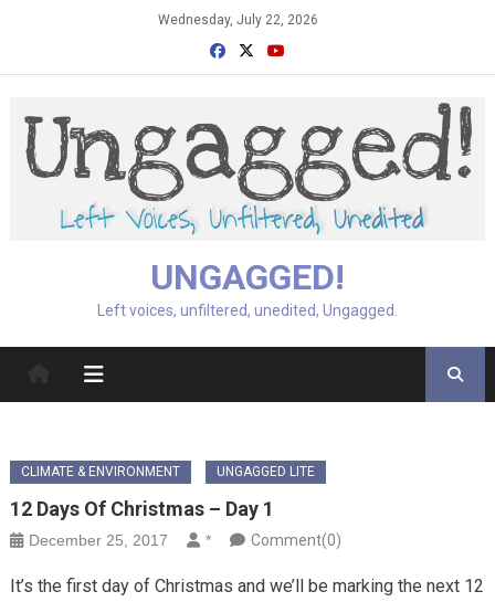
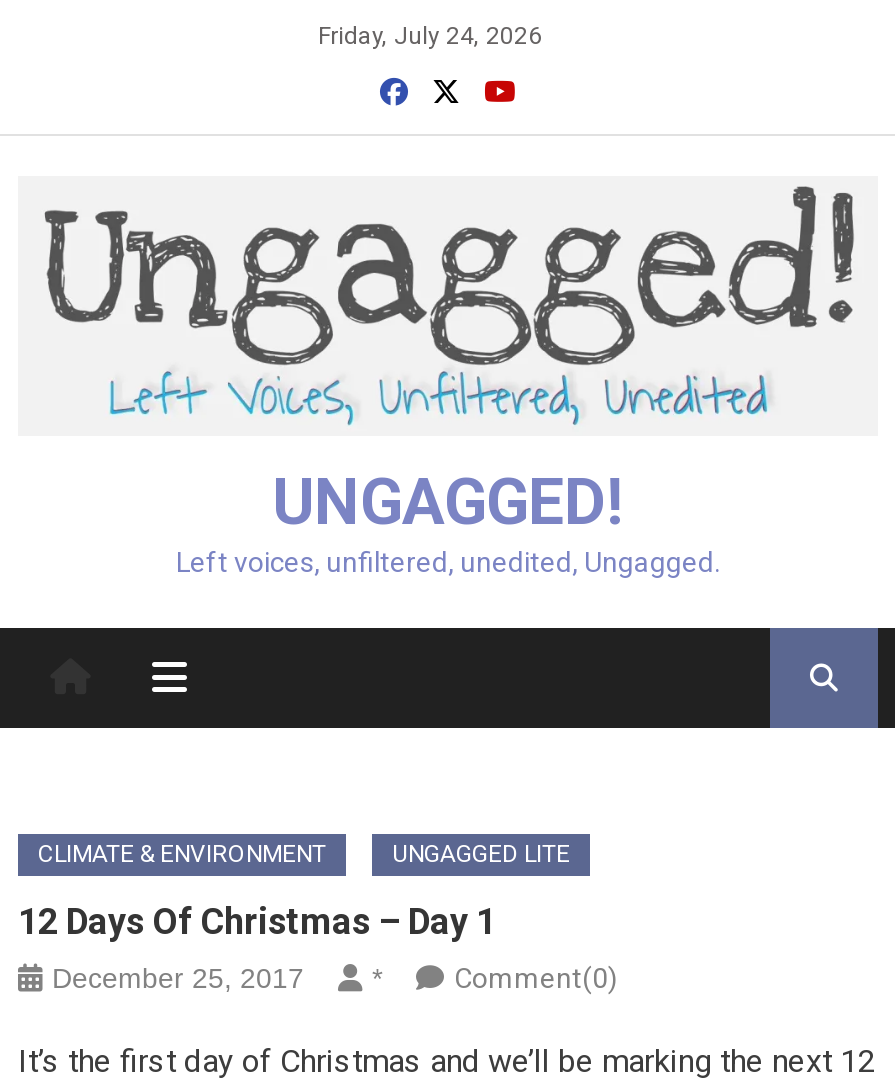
- Wednesday, July 22, 2026
+ Friday, July 24, 2026
